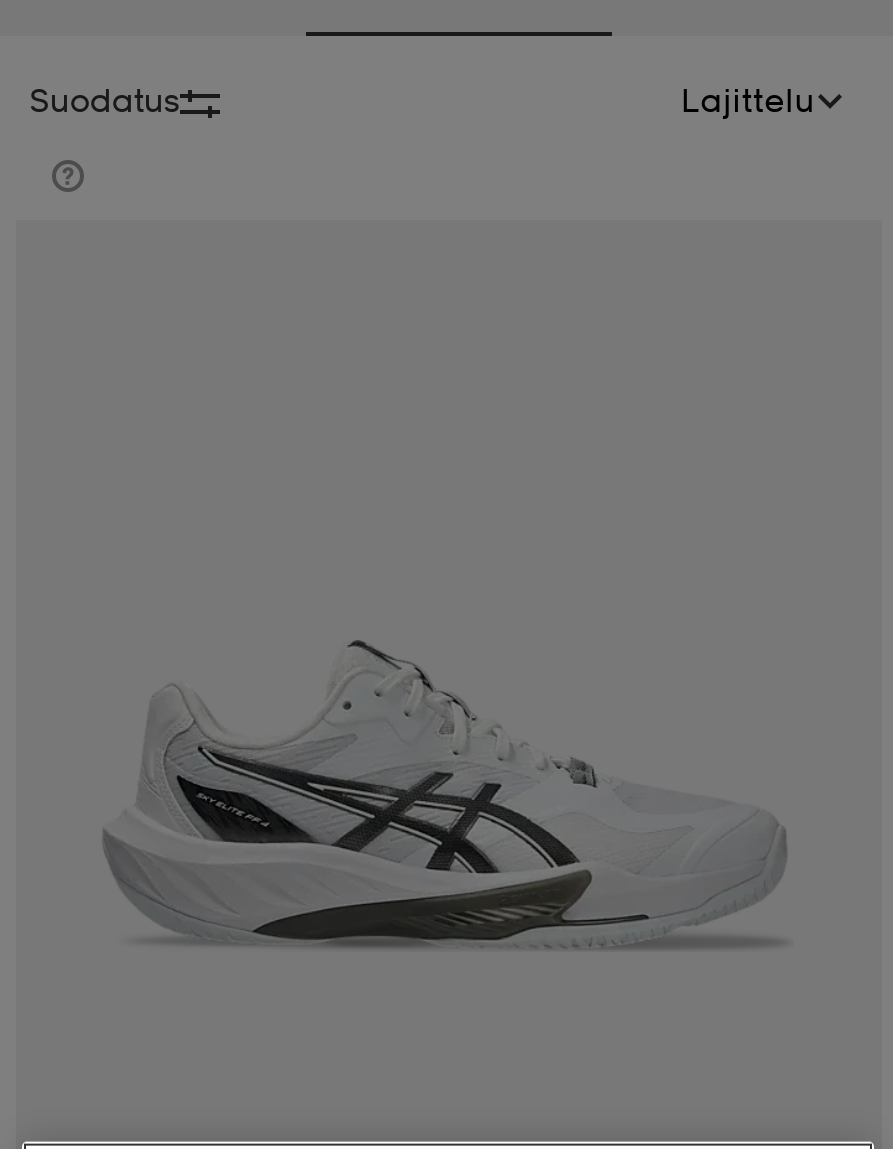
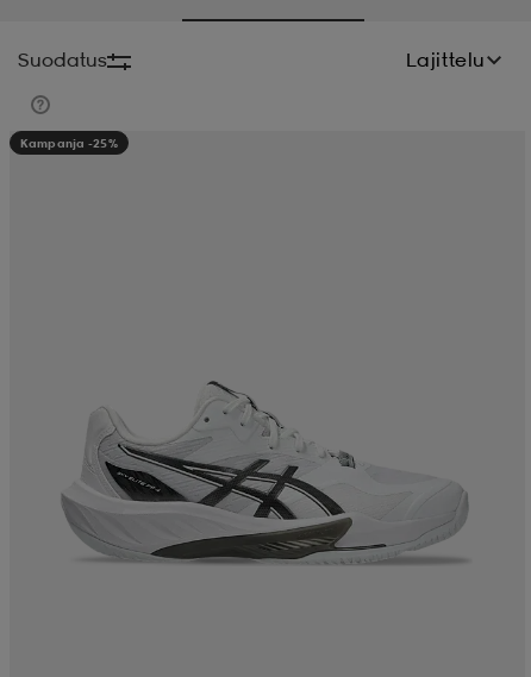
+ Kampanja -25%
